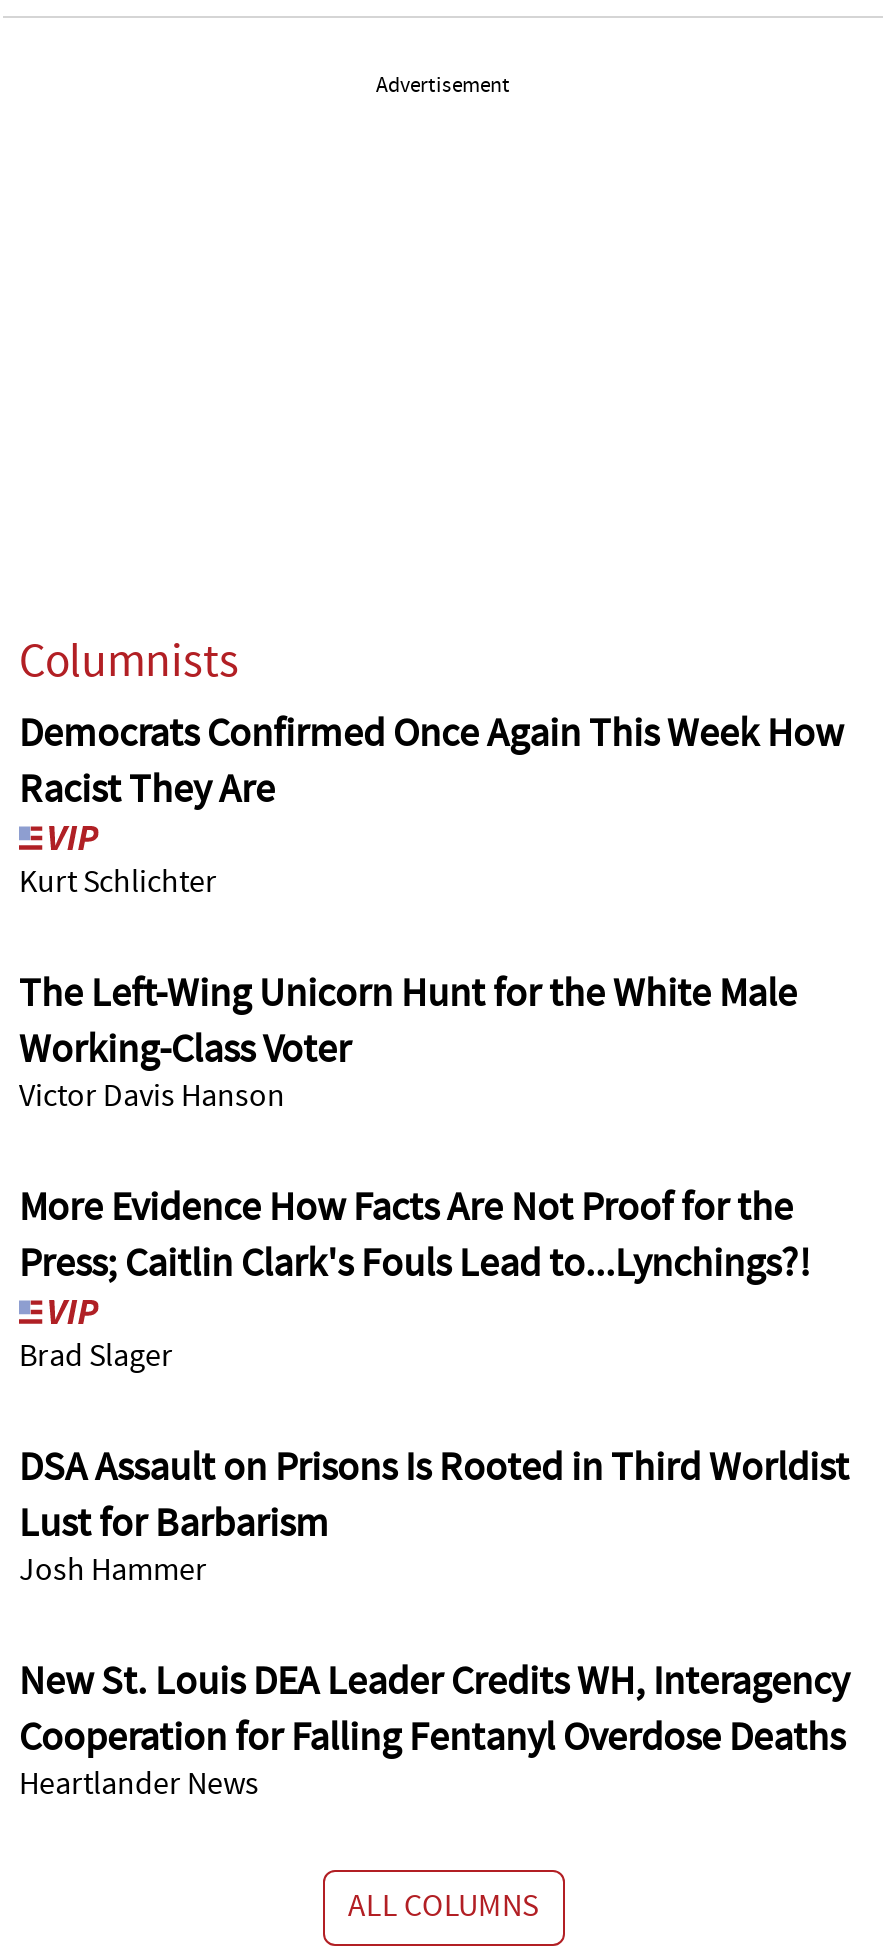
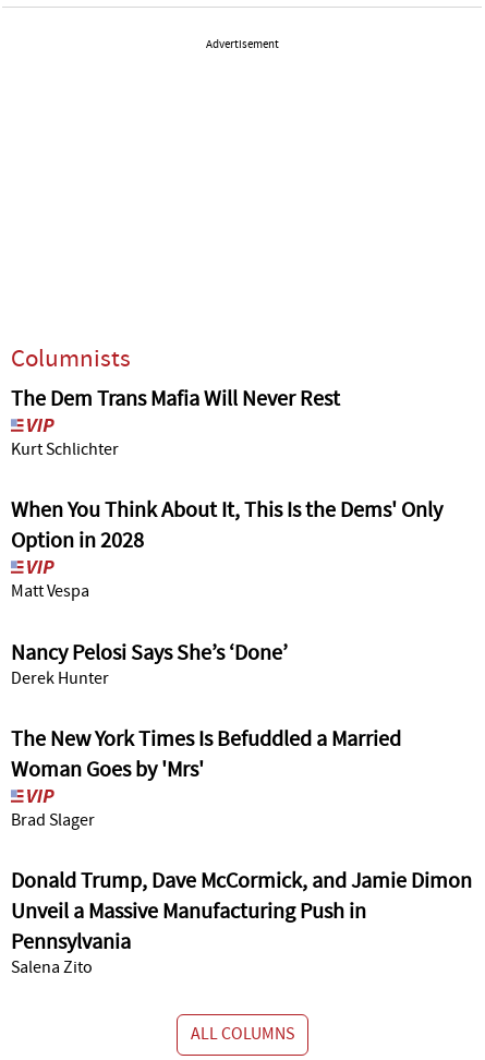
- Democrats Confirmed Once Again This Week How
- Racist They Are
+ The Dem Trans Mafia Will Never Rest

moved up: Kurt Schlichter

- The Left-Wing Unicorn Hunt for the White Male
- Working-Class Voter
- Victor Davis Hanson
- More Evidence How Facts Are Not Proof for the
- Press; Caitlin Clark's Fouls Lead to...Lynchings?!
+ When You Think About It, This Is the Dems' Only
+ Option in 2028
+ Matt Vespa
+ Nancy Pelosi Says She’s ‘Done’
+ Derek Hunter
+ The New York Times Is Befuddled a Married
+ Woman Goes by 'Mrs'

moved down: Brad Slager

- DSA Assault on Prisons Is Rooted in Third Worldist
- Lust for Barbarism
- Josh Hammer
- New St. Louis DEA Leader Credits WH, Interagency
- Cooperation for Falling Fentanyl Overdose Deaths
- Heartlander News
+ Donald Trump, Dave McCormick, and Jamie Dimon
+ Unveil a Massive Manufacturing Push in
+ Pennsylvania
+ Salena Zito
